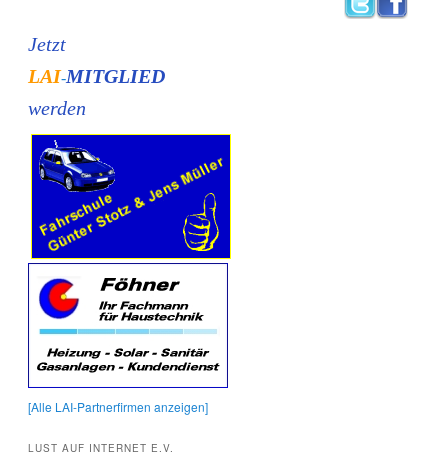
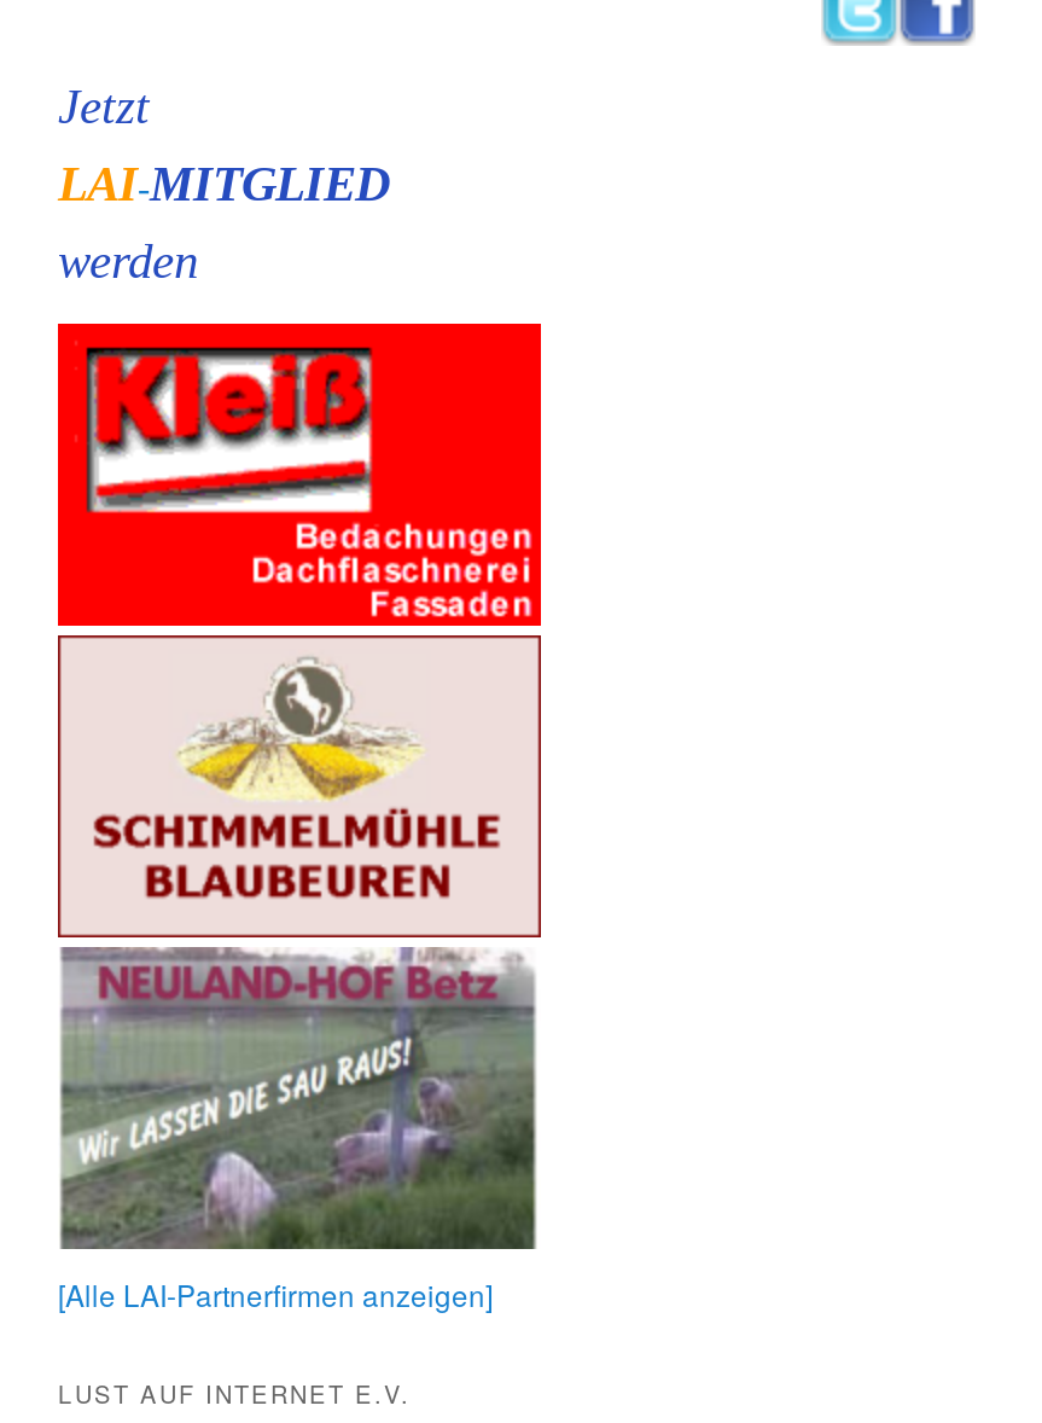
- [image]
+ [image]
